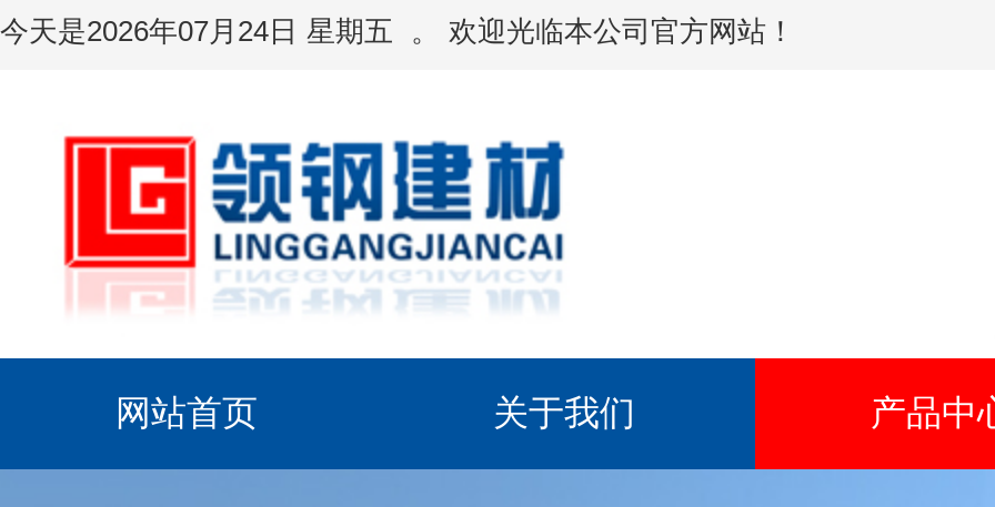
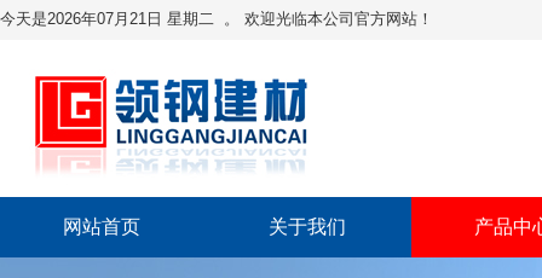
- 今天是2026年07月24日 星期五 。 欢迎光临本公司官方网站！
+ 今天是2026年07月21日 星期二 。 欢迎光临本公司官方网站！
